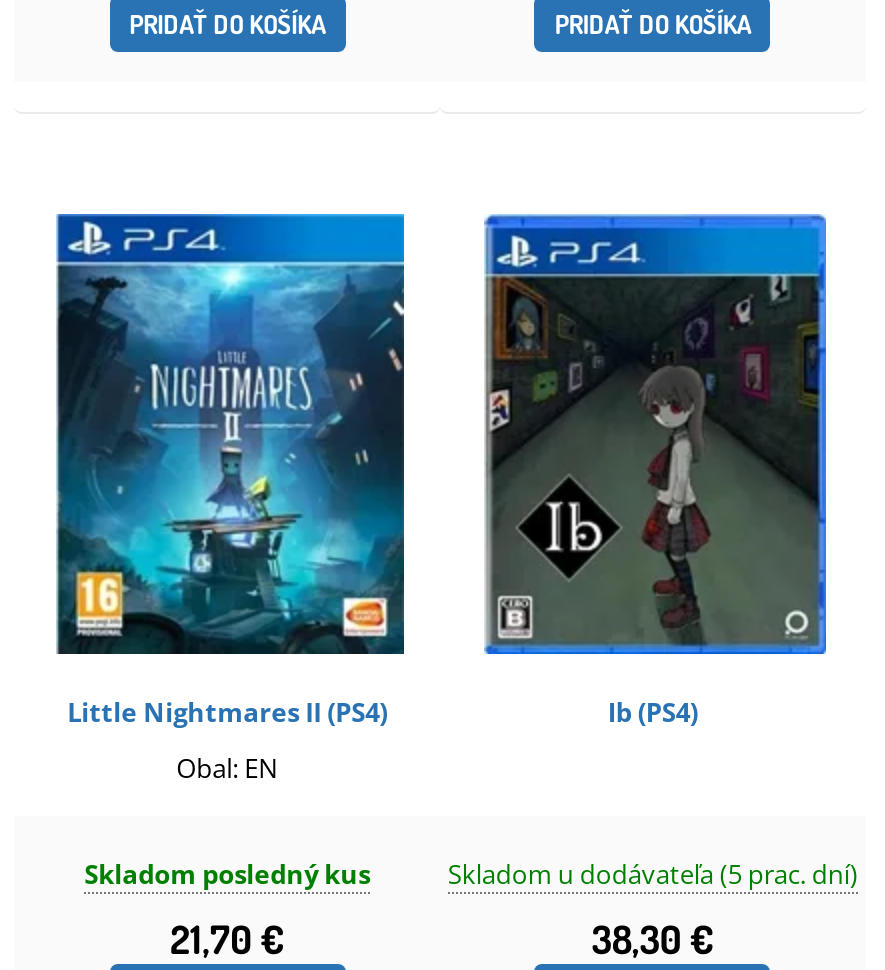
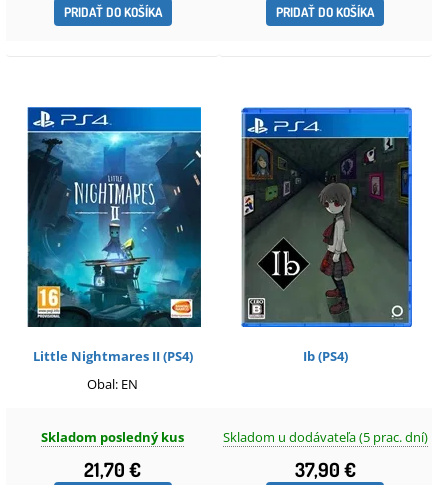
- 38,30 €
+ 37,90 €
